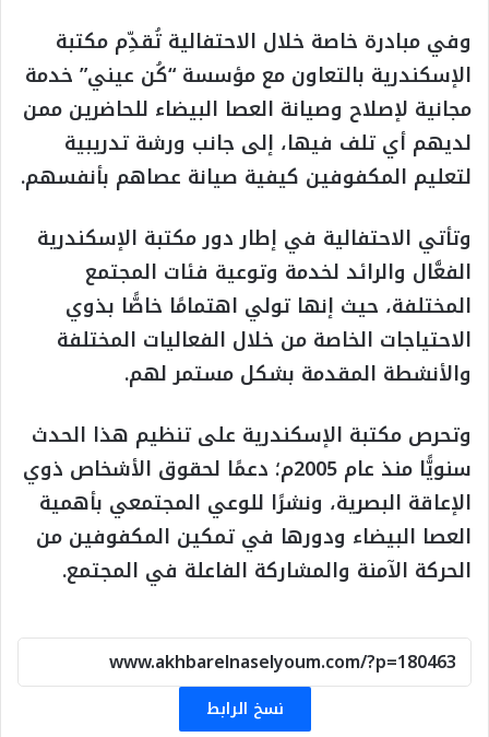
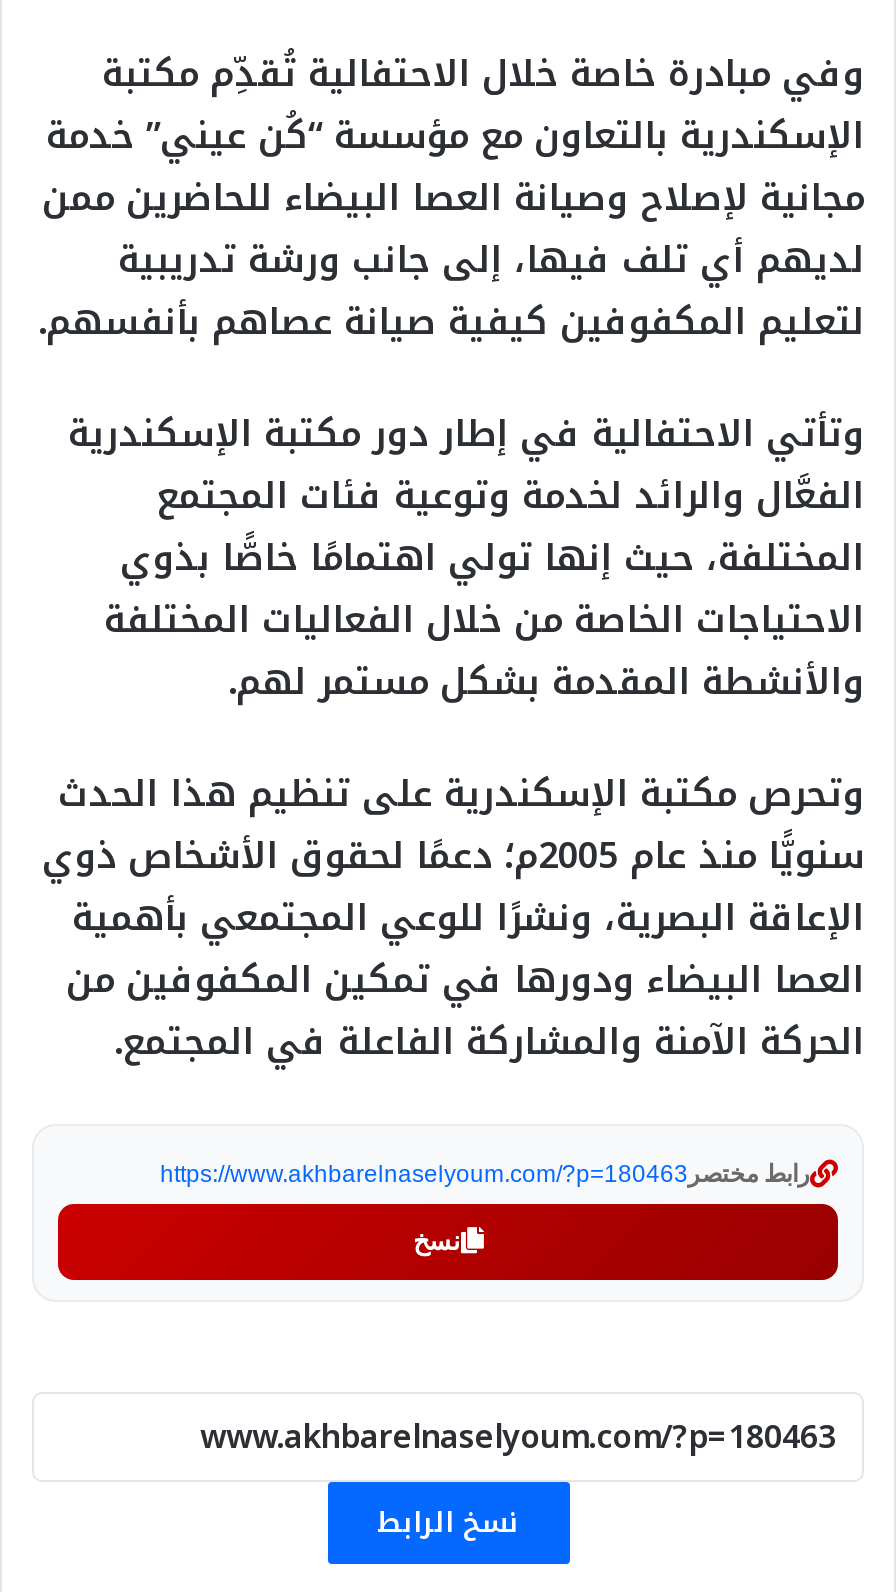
+ رابط مختصر https://www.akhbarelnaselyoum.com/?p=180463
+ نسخ
